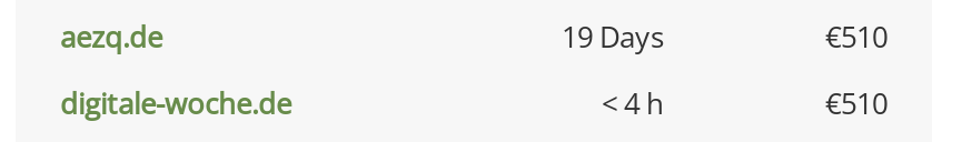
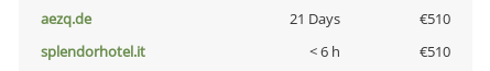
- 19 Days
+ 21 Days

- digitale-woche.de
- < 4 h
+ splendorhotel.it
+ < 6 h
